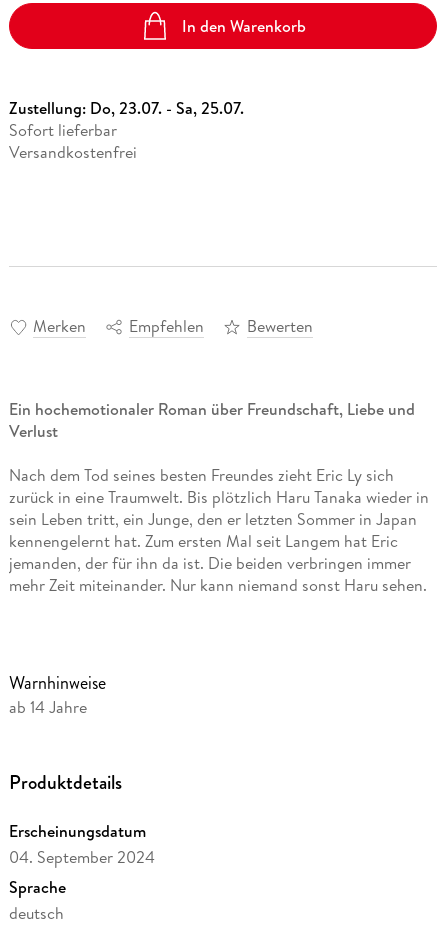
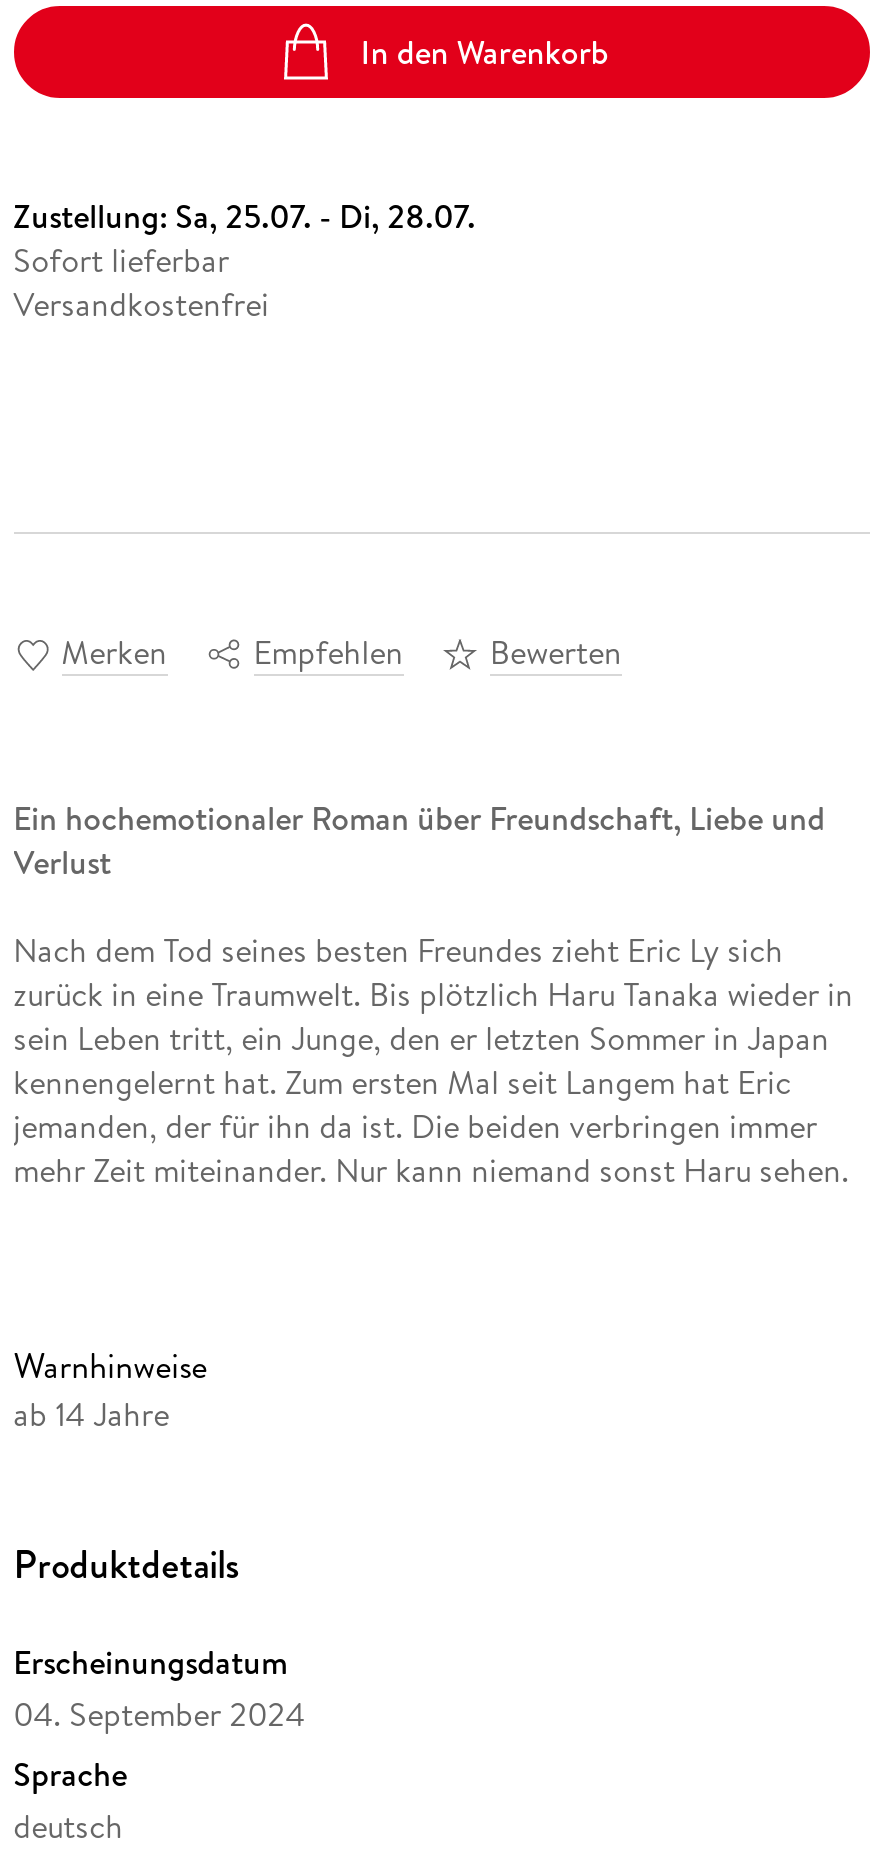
- Zustellung: Do, 23.07. - Sa, 25.07.
+ Zustellung: Sa, 25.07. - Di, 28.07.
